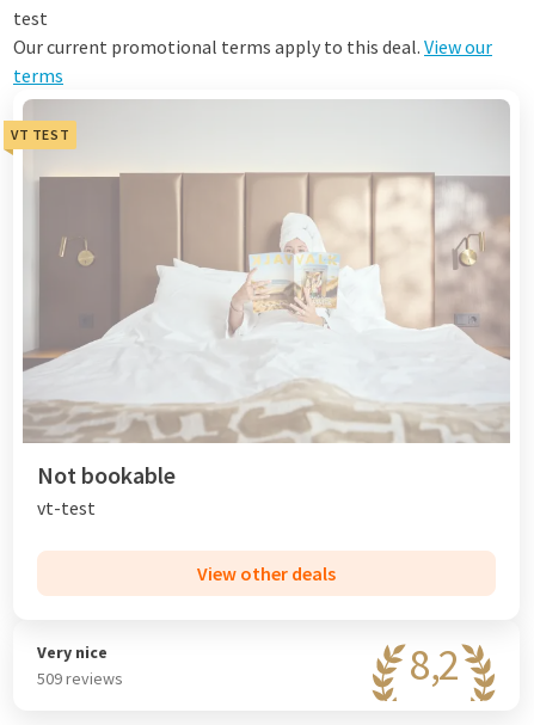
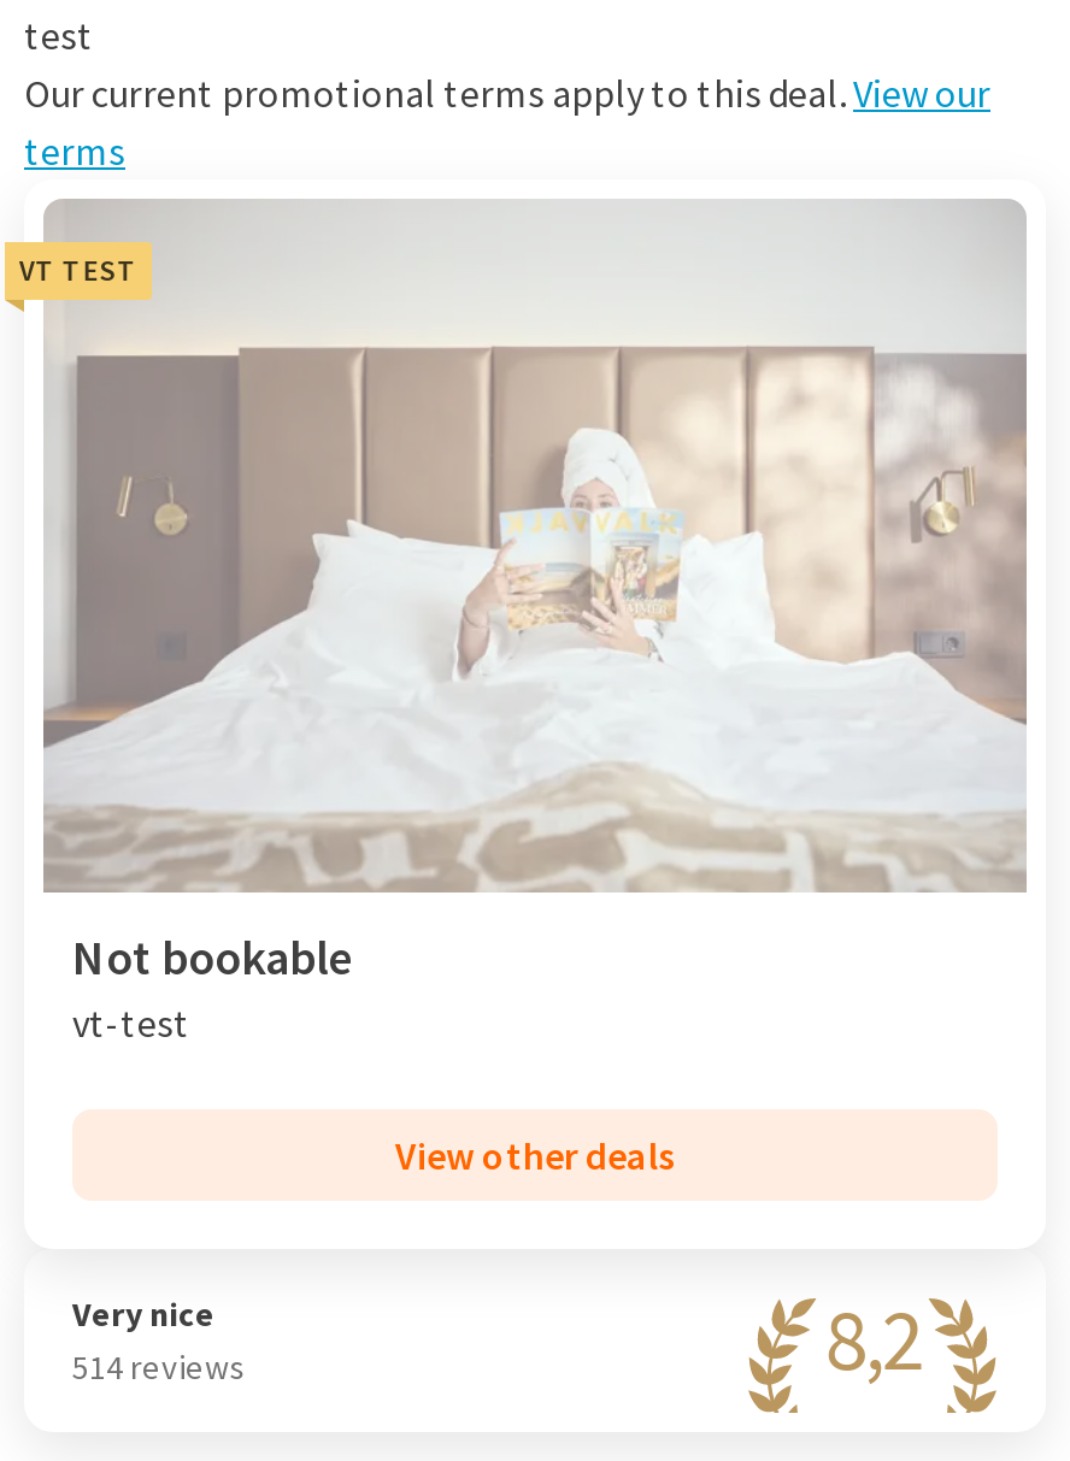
- 509 reviews
+ 514 reviews
